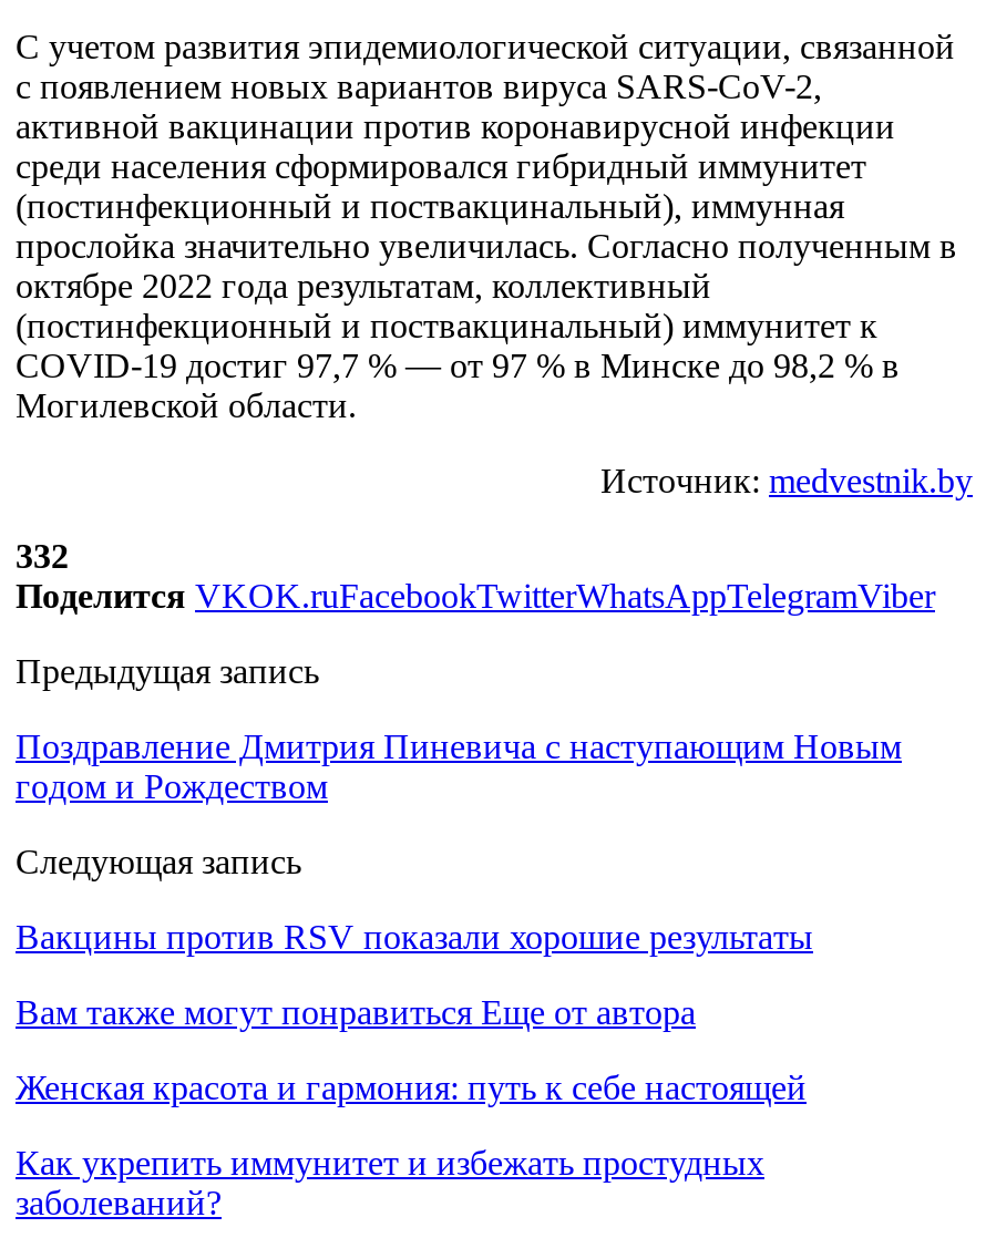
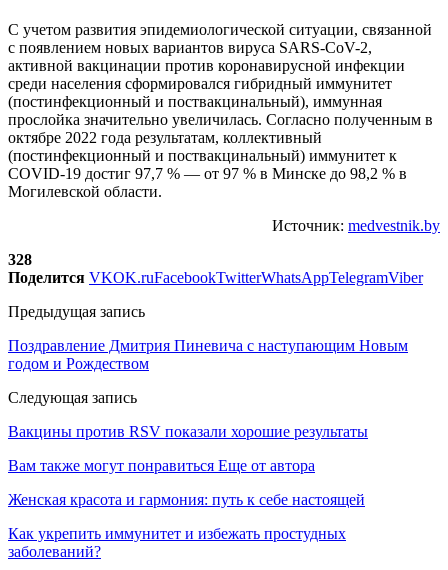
- 332
+ 328
